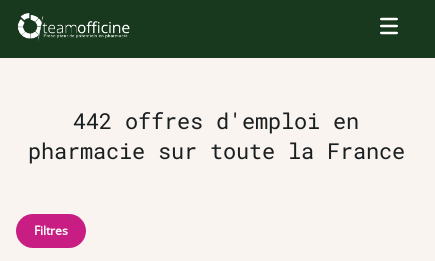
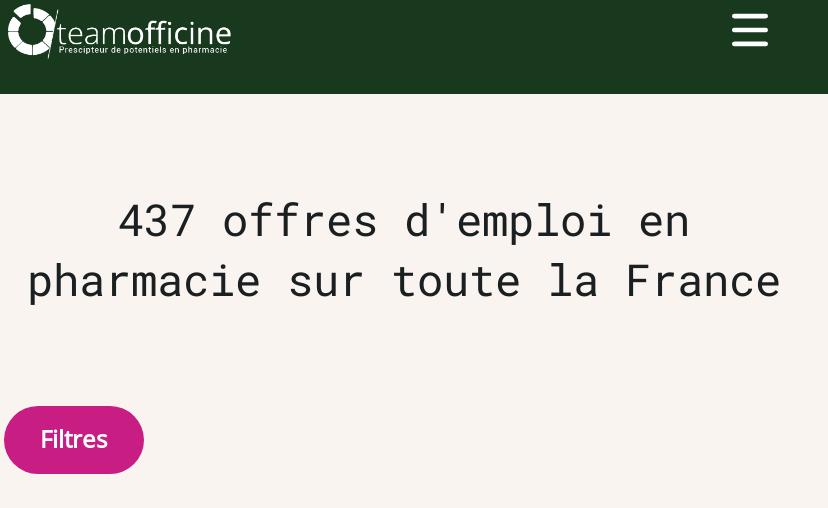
- 442 offres d'emploi en
+ 437 offres d'emploi en
